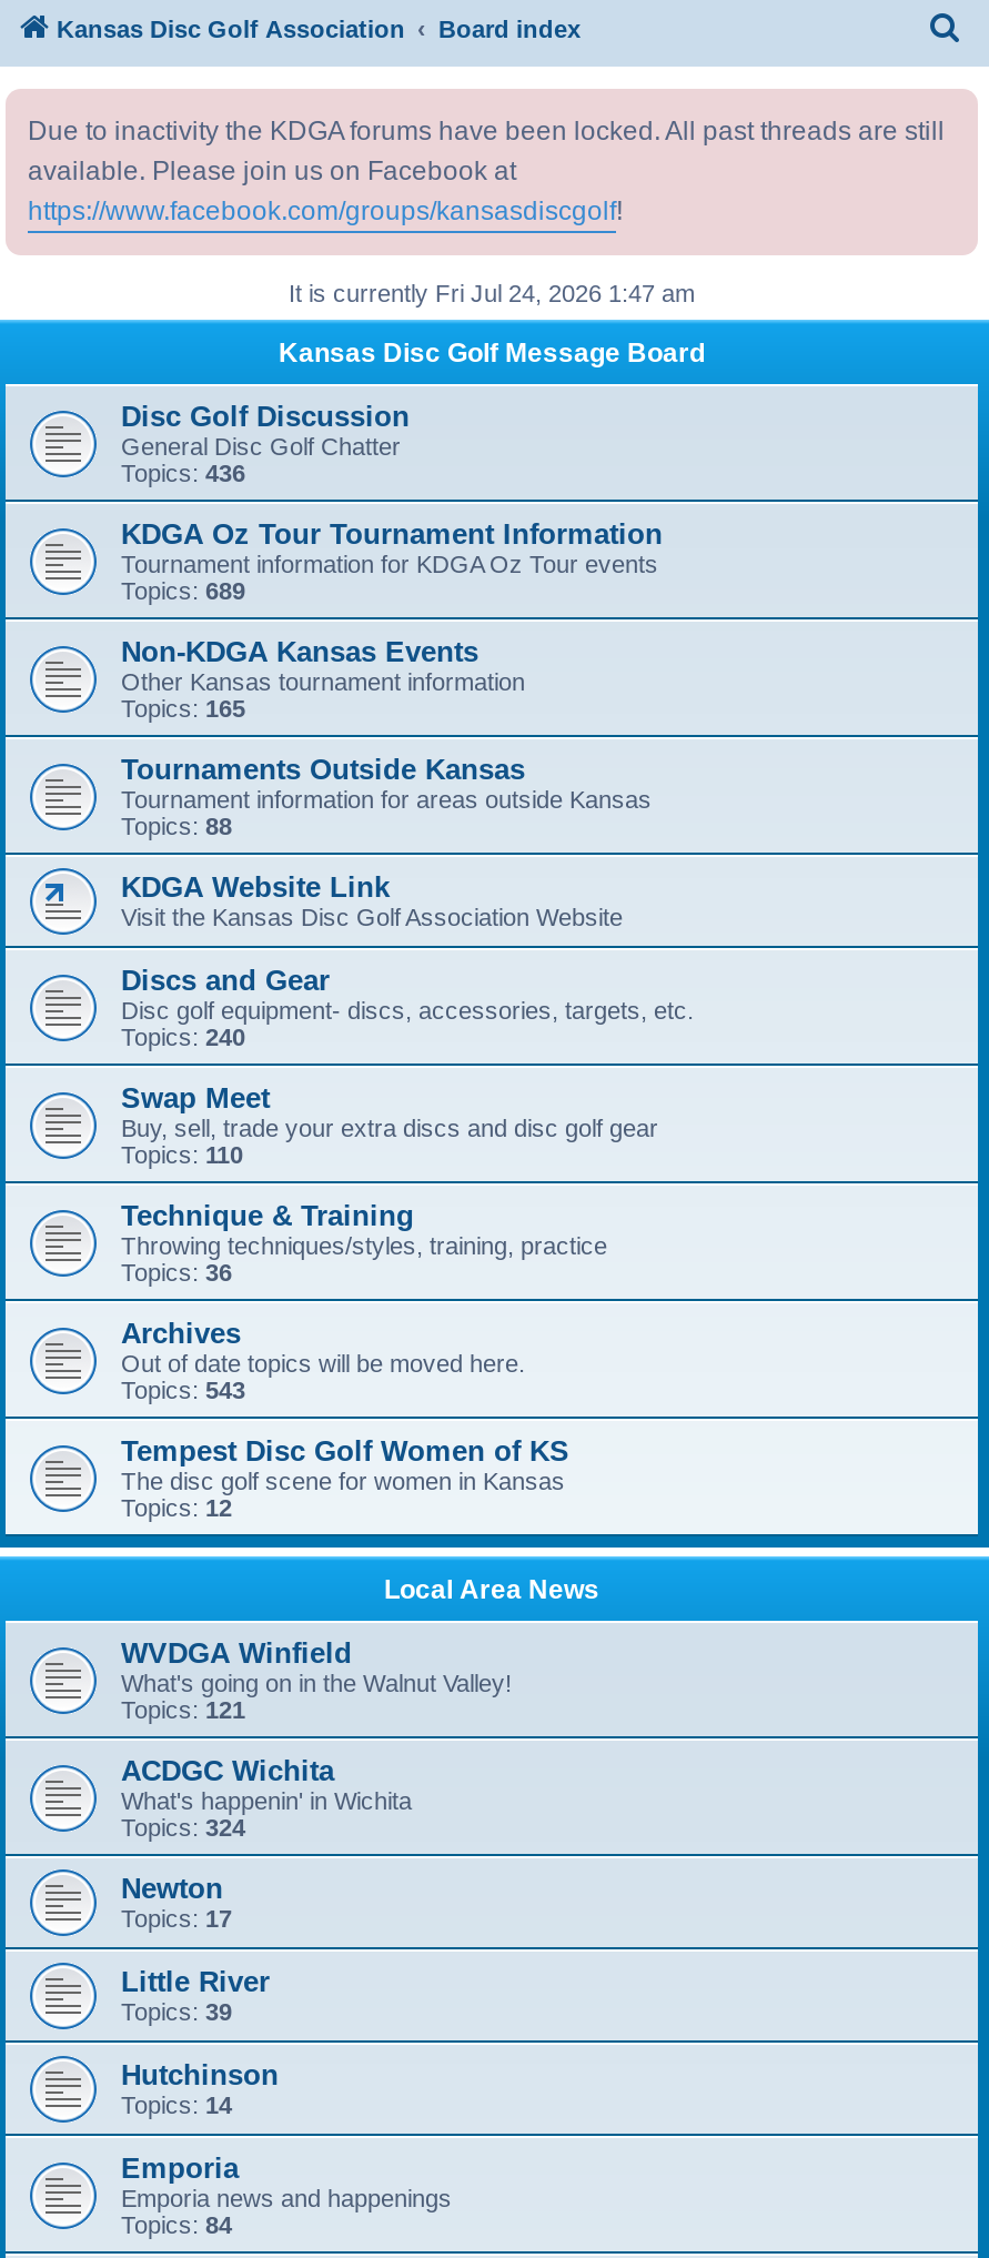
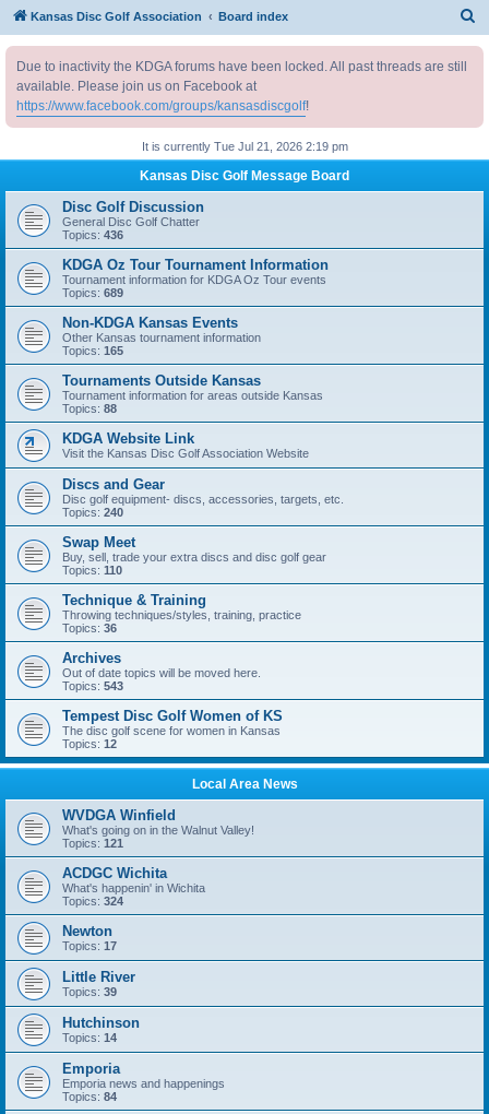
- It is currently Fri Jul 24, 2026 1:47 am
+ It is currently Tue Jul 21, 2026 2:19 pm
